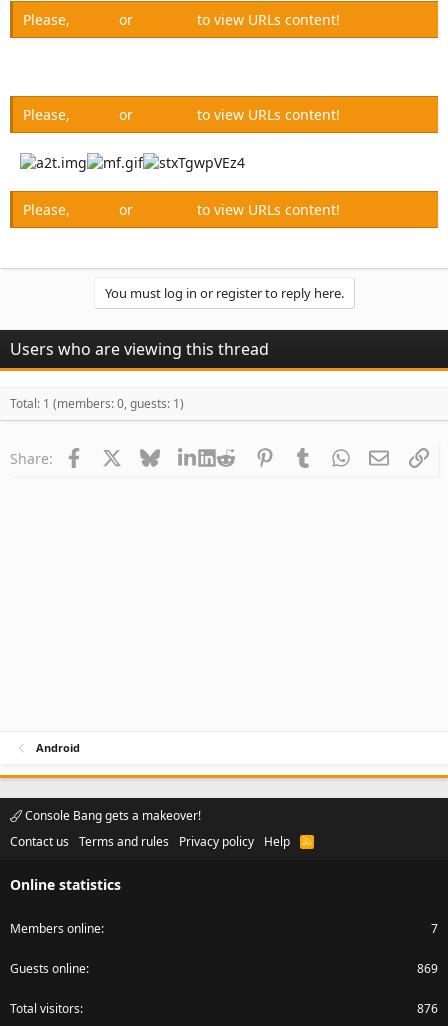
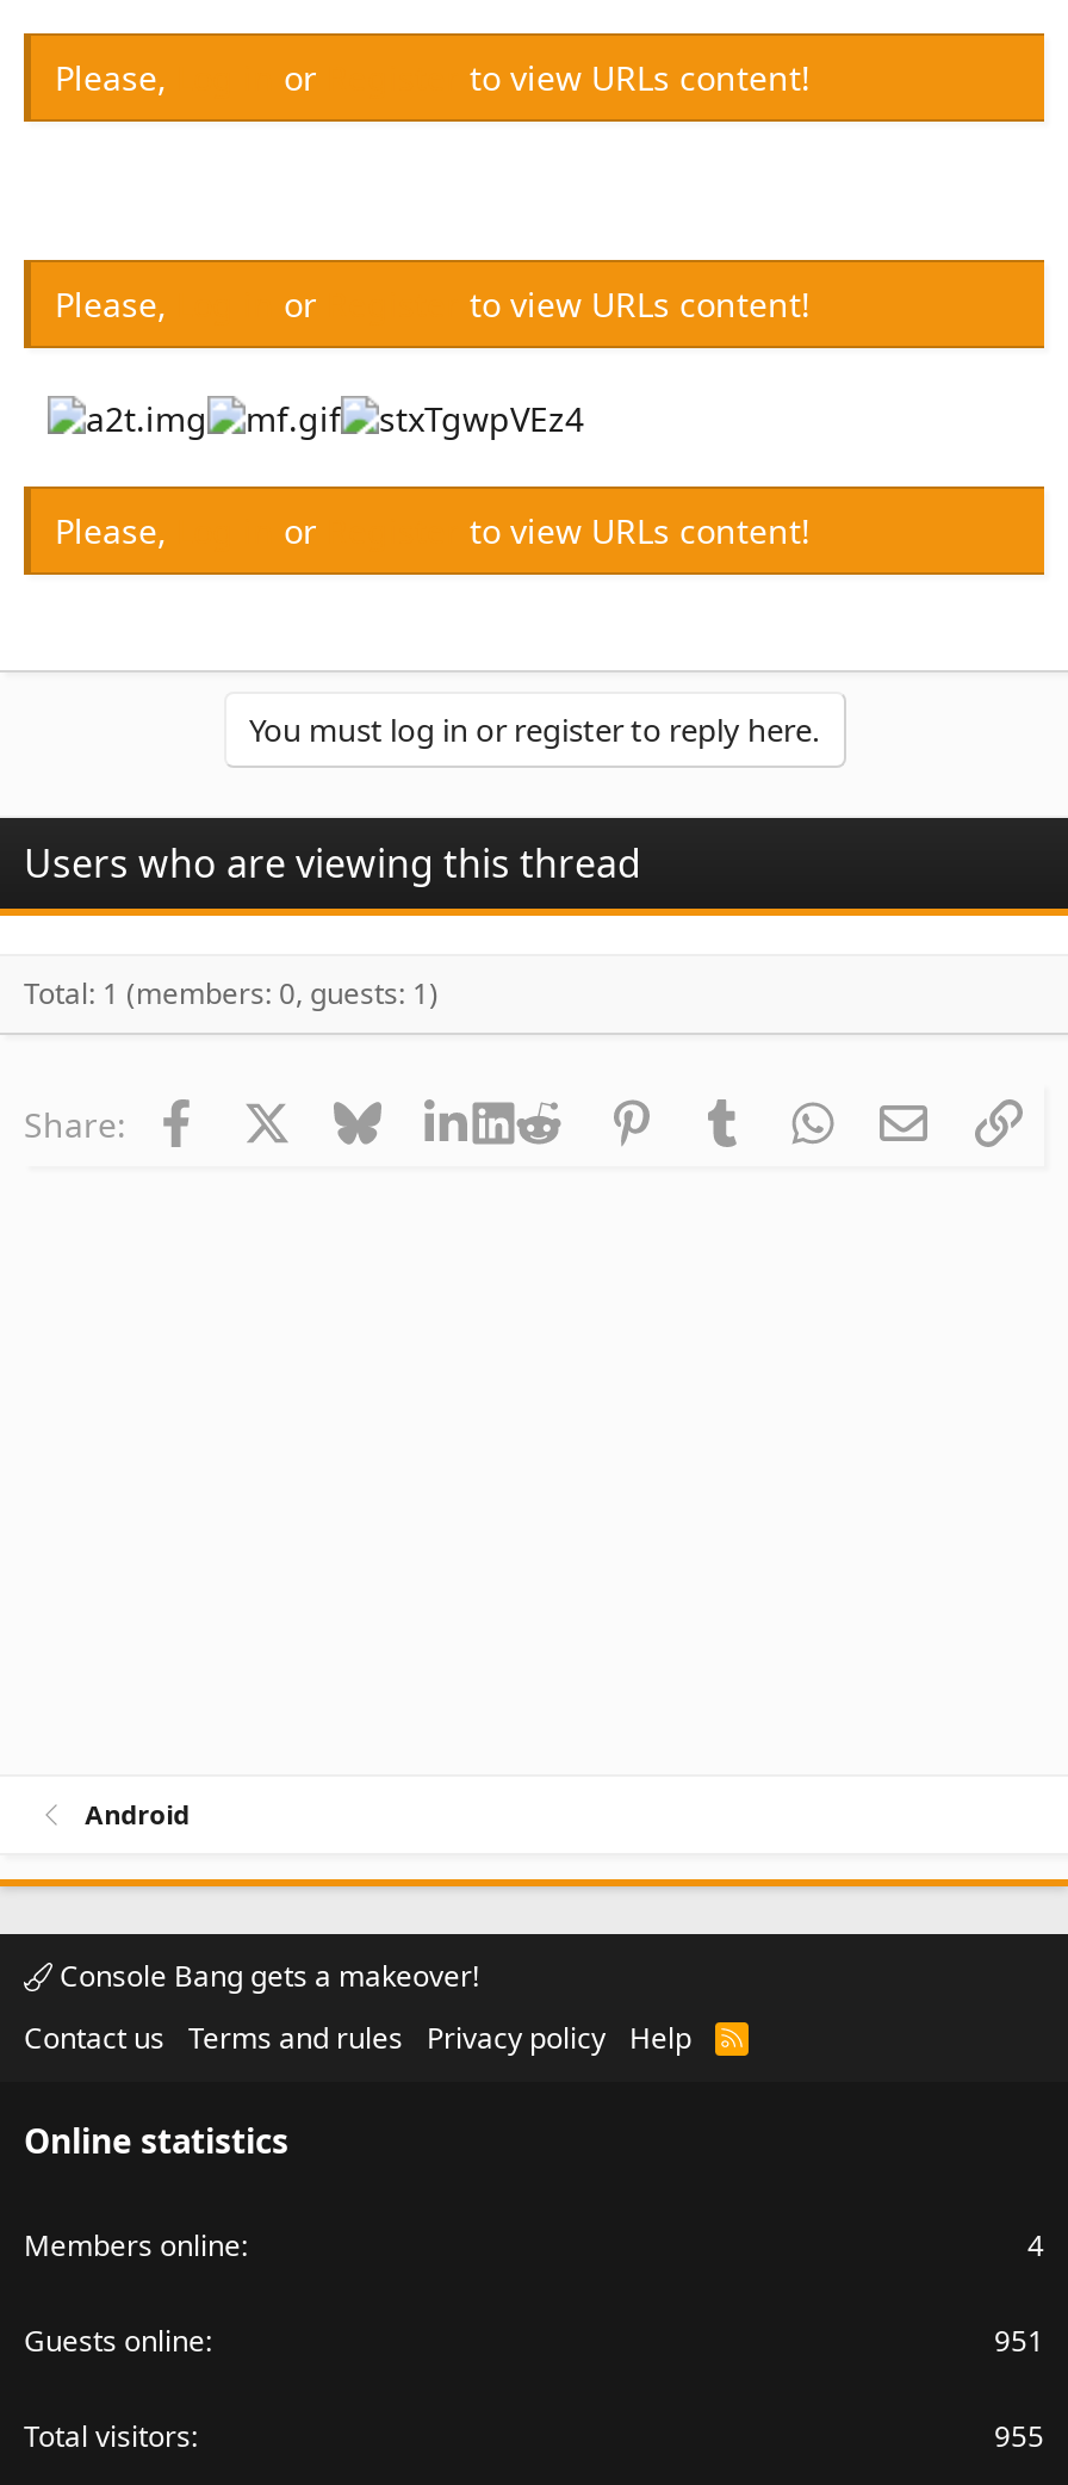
- 7
+ 4

- 869
+ 951

- 876
+ 955
